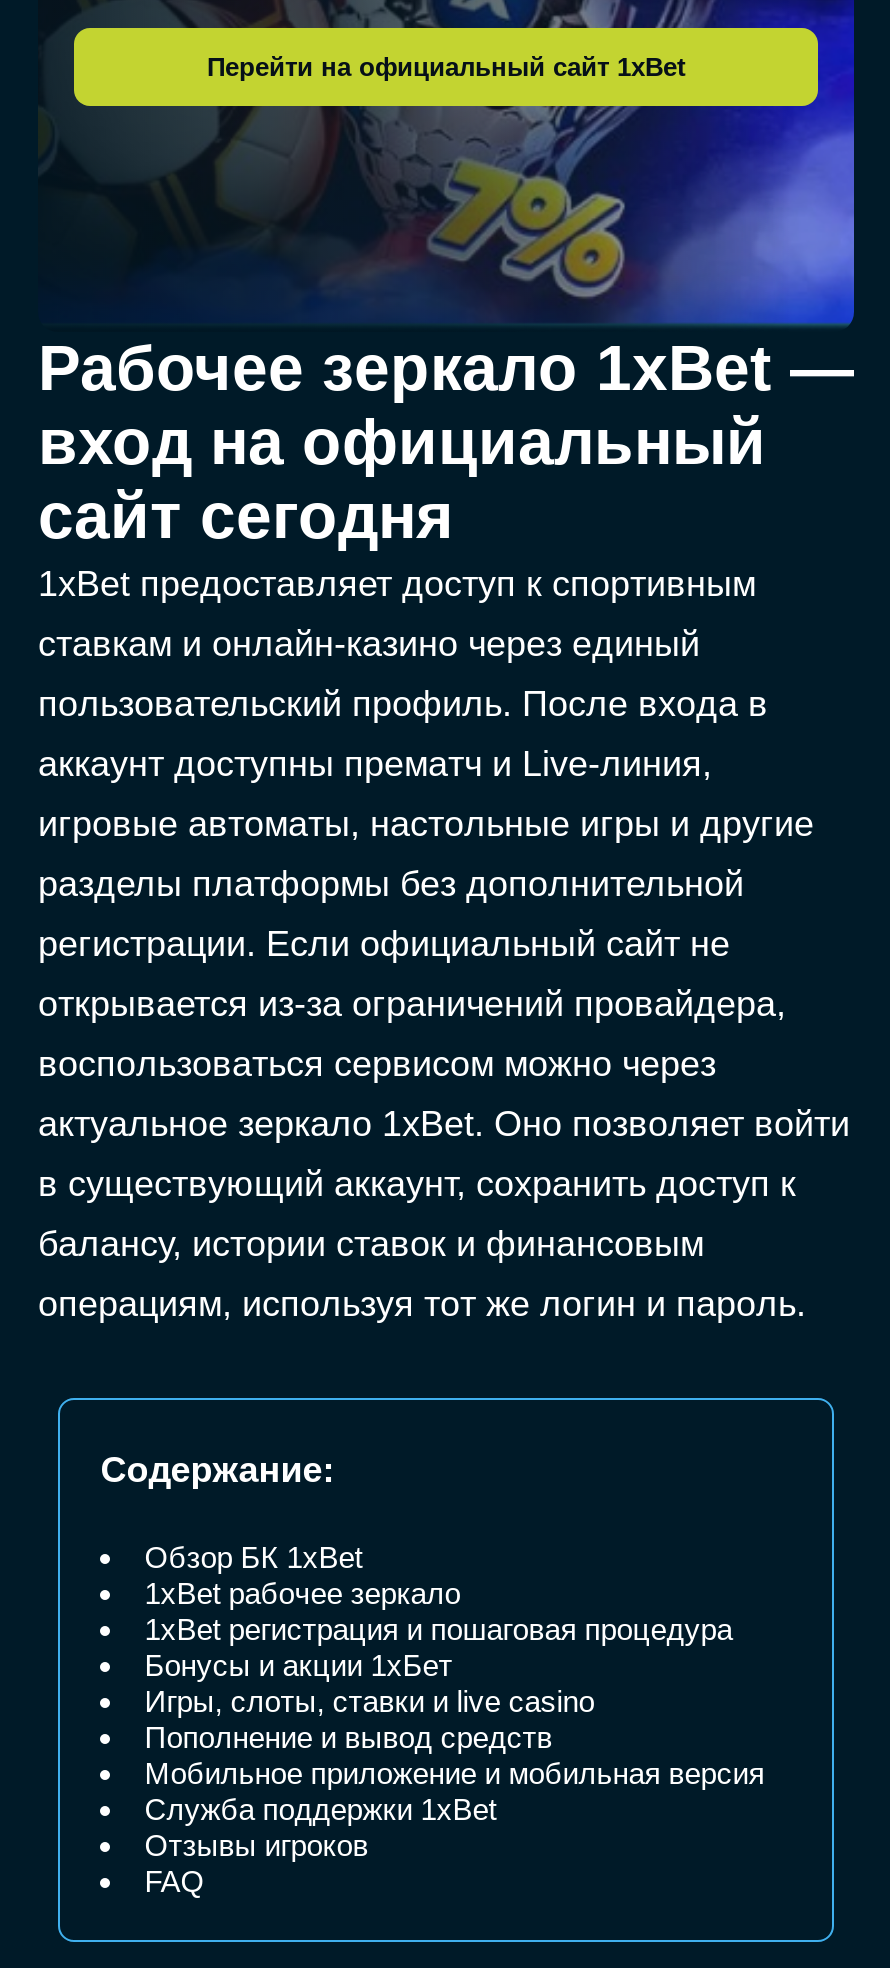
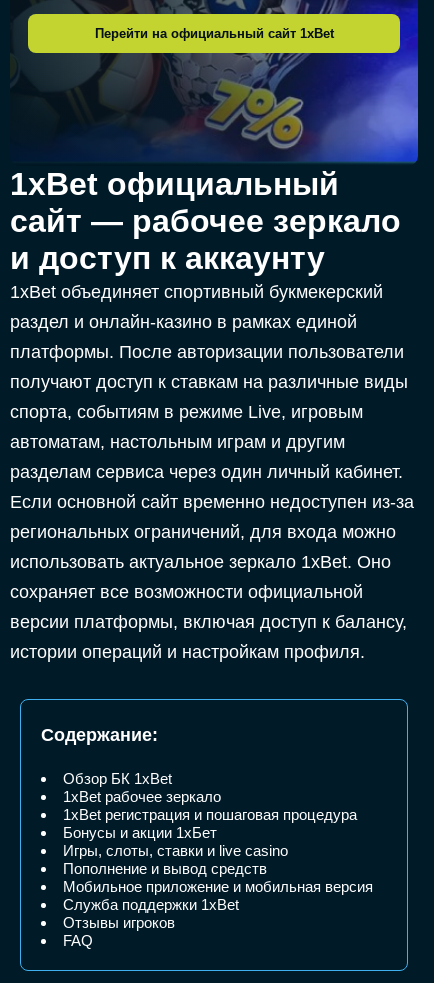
- Рабочее зеркало 1xBet —
- вход на официальный
- сайт сегодня
- 1xBet предоставляет доступ к спортивным
+ 1xBet официальный
+ сайт — рабочее зеркало
+ и доступ к аккаунту
+ 1xBet объединяет спортивный букмекерский

- ставкам и онлайн-казино через единый
+ раздел и онлайн-казино в рамках единой

- пользовательский профиль. После входа в
+ платформы. После авторизации пользователи

- аккаунт доступны прематч и Live-линия,
+ получают доступ к ставкам на различные виды

- игровые автоматы, настольные игры и другие
+ спорта, событиям в режиме Live, игровым

- разделы платформы без дополнительной
+ автоматам, настольным играм и другим

- регистрации. Если официальный сайт не
+ разделам сервиса через один личный кабинет.

- открывается из-за ограничений провайдера,
+ Если основной сайт временно недоступен из-за

- воспользоваться сервисом можно через
+ региональных ограничений, для входа можно

- актуальное зеркало 1xBet. Оно позволяет войти
+ использовать актуальное зеркало 1xBet. Оно

- в существующий аккаунт, сохранить доступ к
+ сохраняет все возможности официальной

- балансу, истории ставок и финансовым
+ версии платформы, включая доступ к балансу,

- операциям, используя тот же логин и пароль.
+ истории операций и настройкам профиля.
